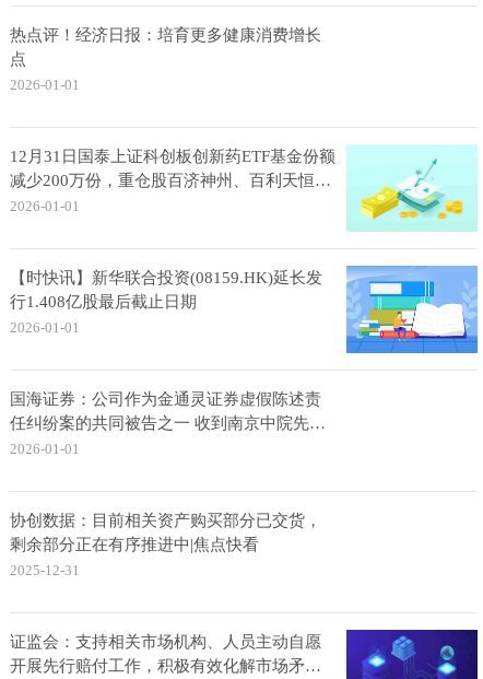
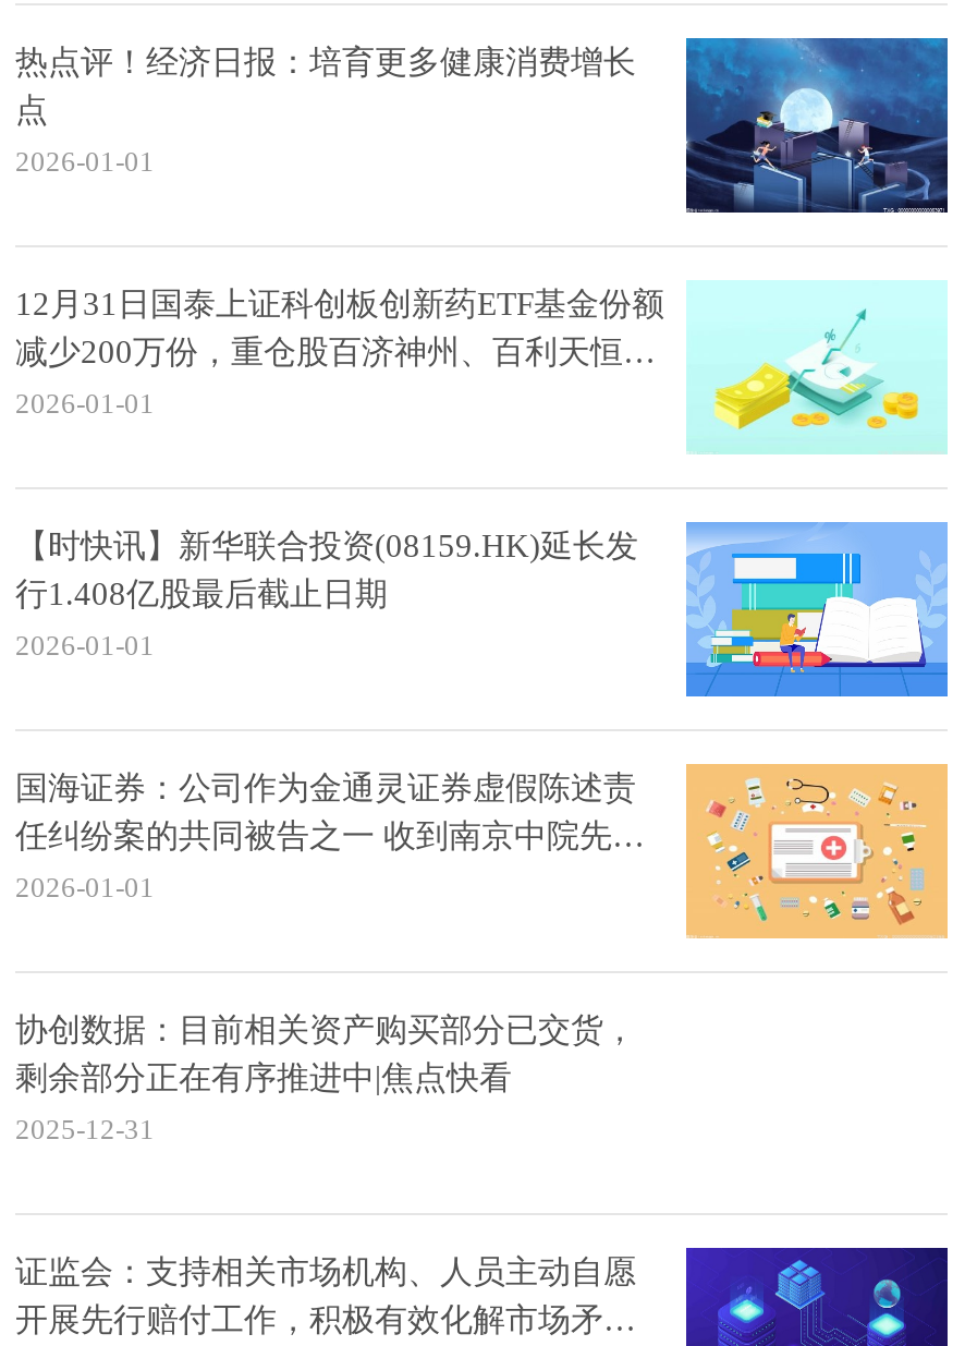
+ [image]

+ [image]
